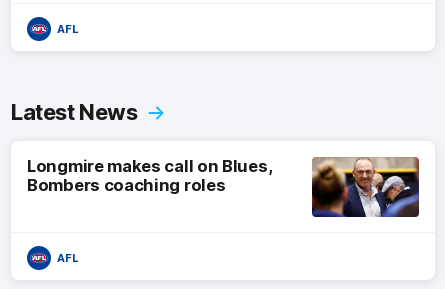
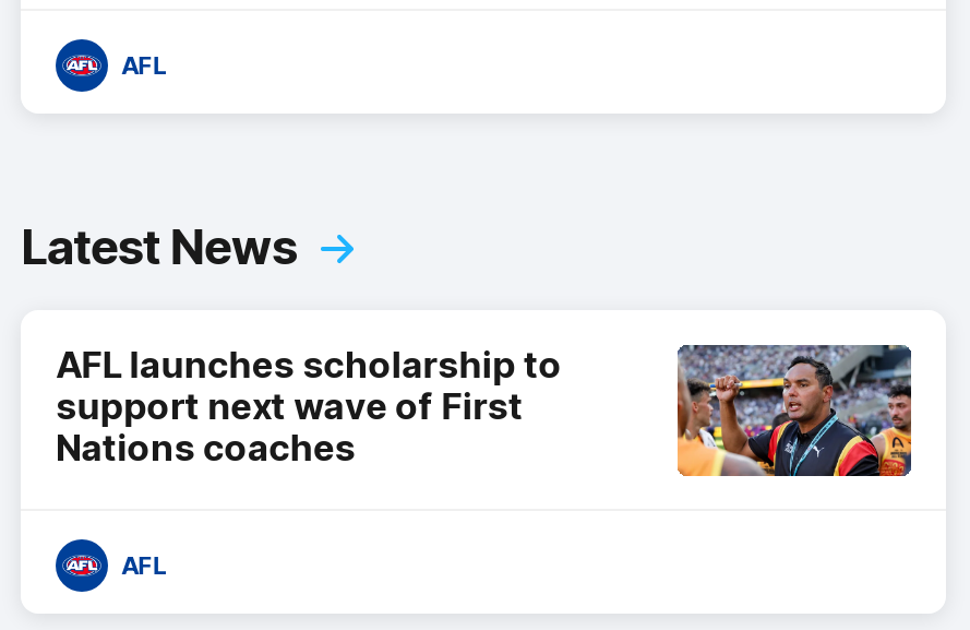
- Longmire makes call on Blues,
- Bombers coaching roles
+ AFL launches scholarship to
+ support next wave of First
+ Nations coaches

- [image]
+ [image]
